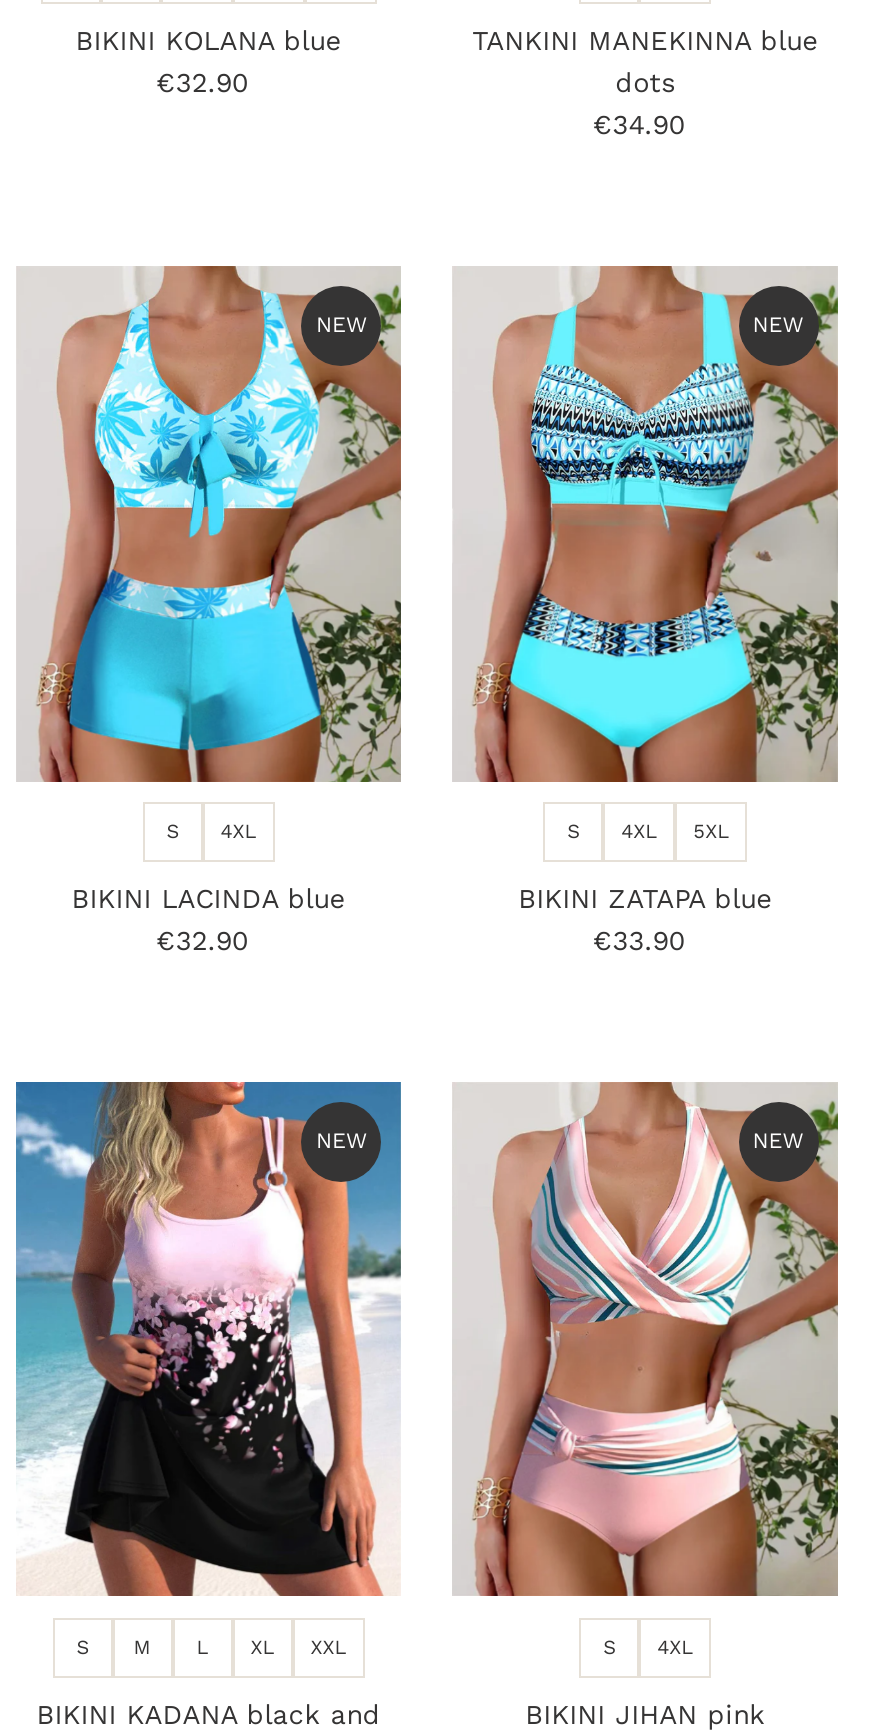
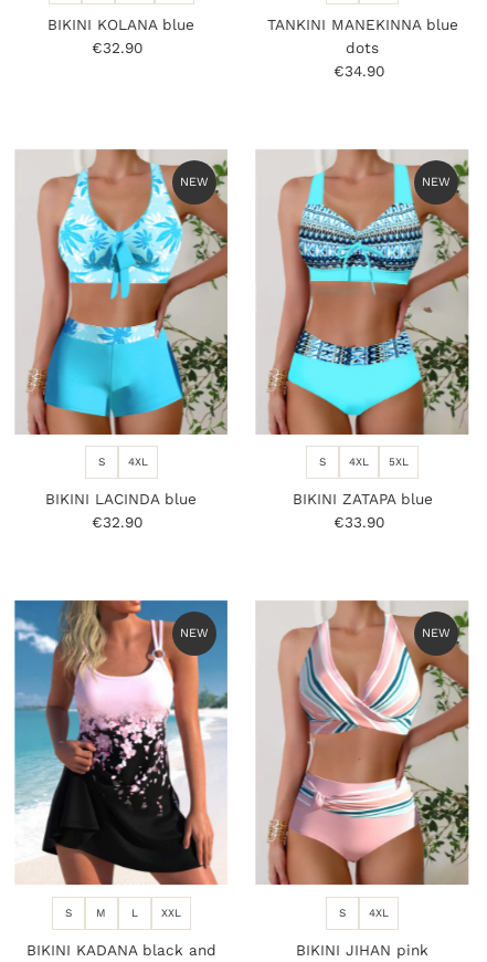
- XL
